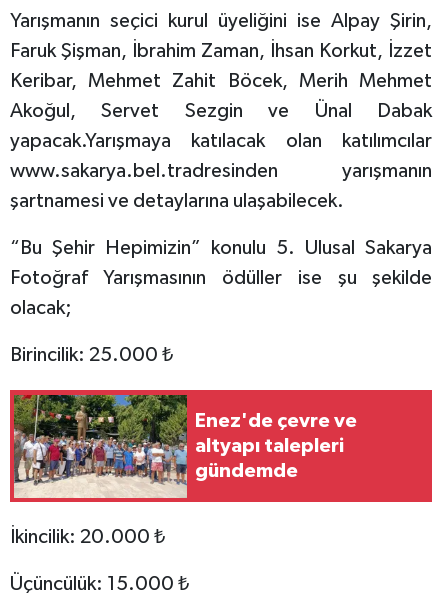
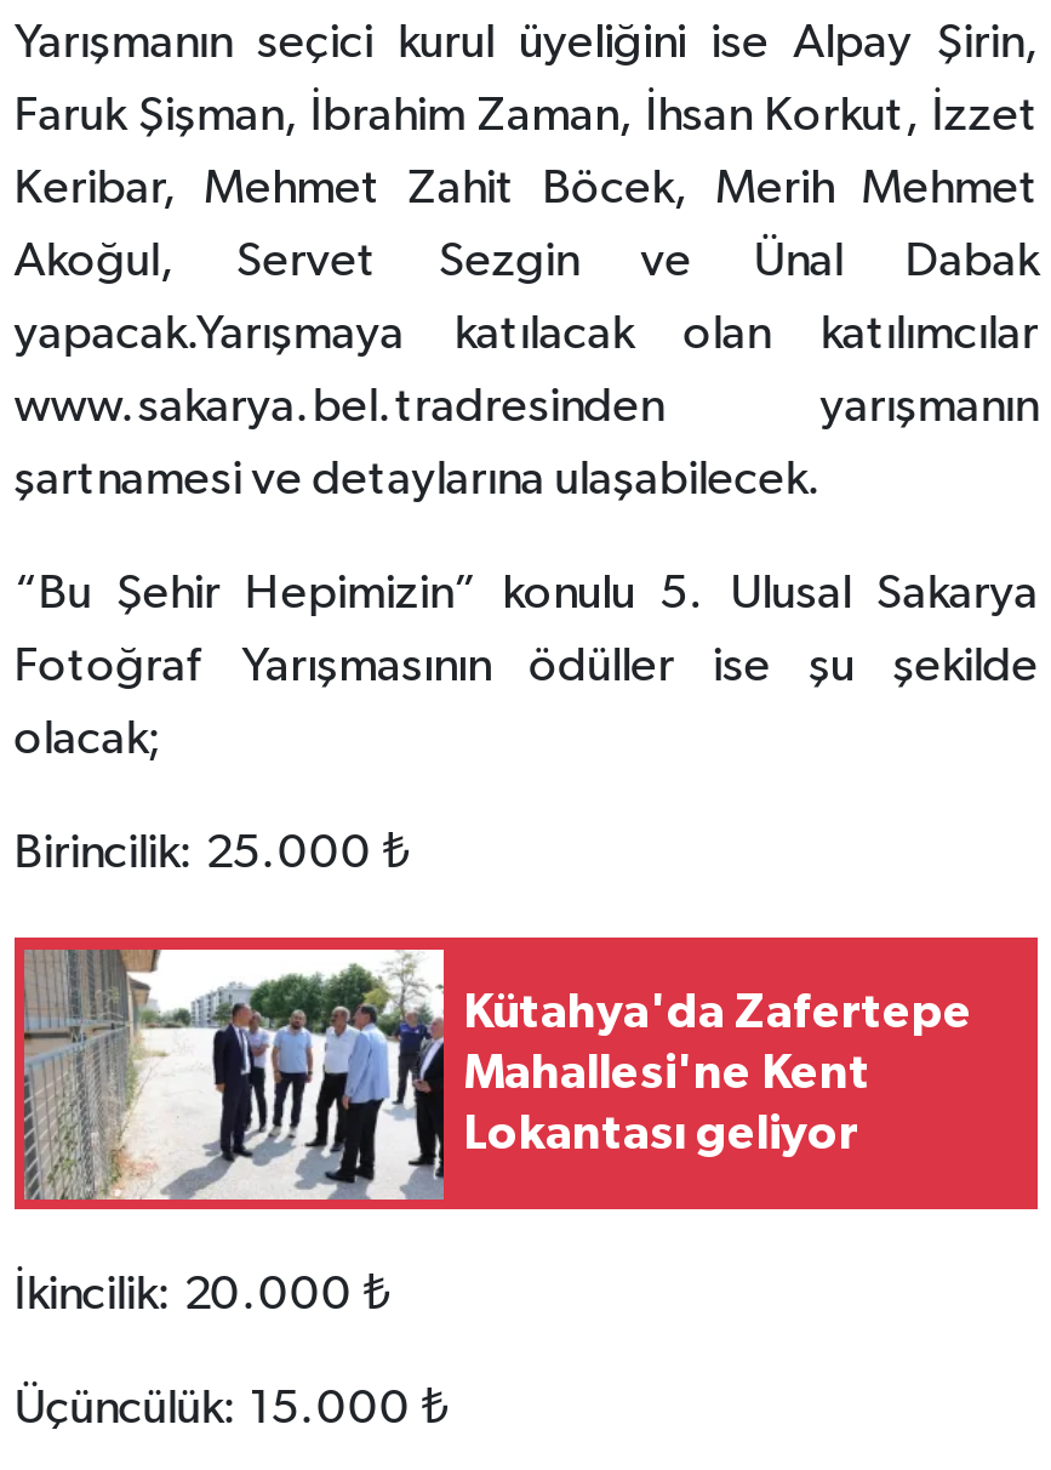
- [image]
- Enez'de çevre ve
- altyapı talepleri
- gündemde
+ [image]
+ Kütahya'da Zafertepe
+ Mahallesi'ne Kent
+ Lokantası geliyor
